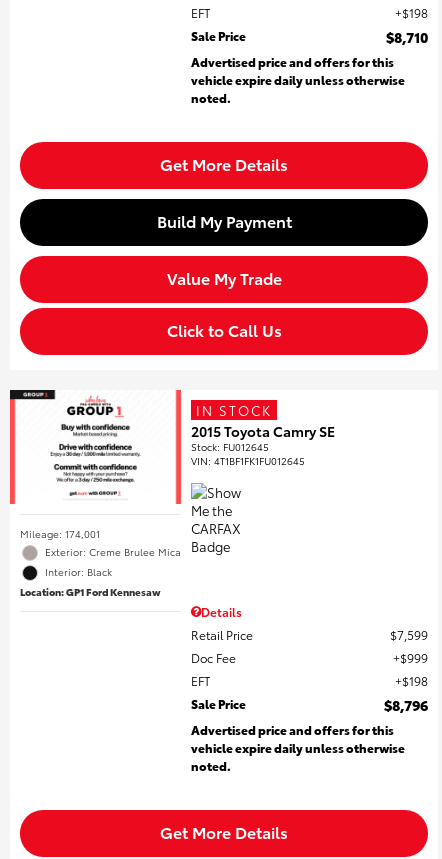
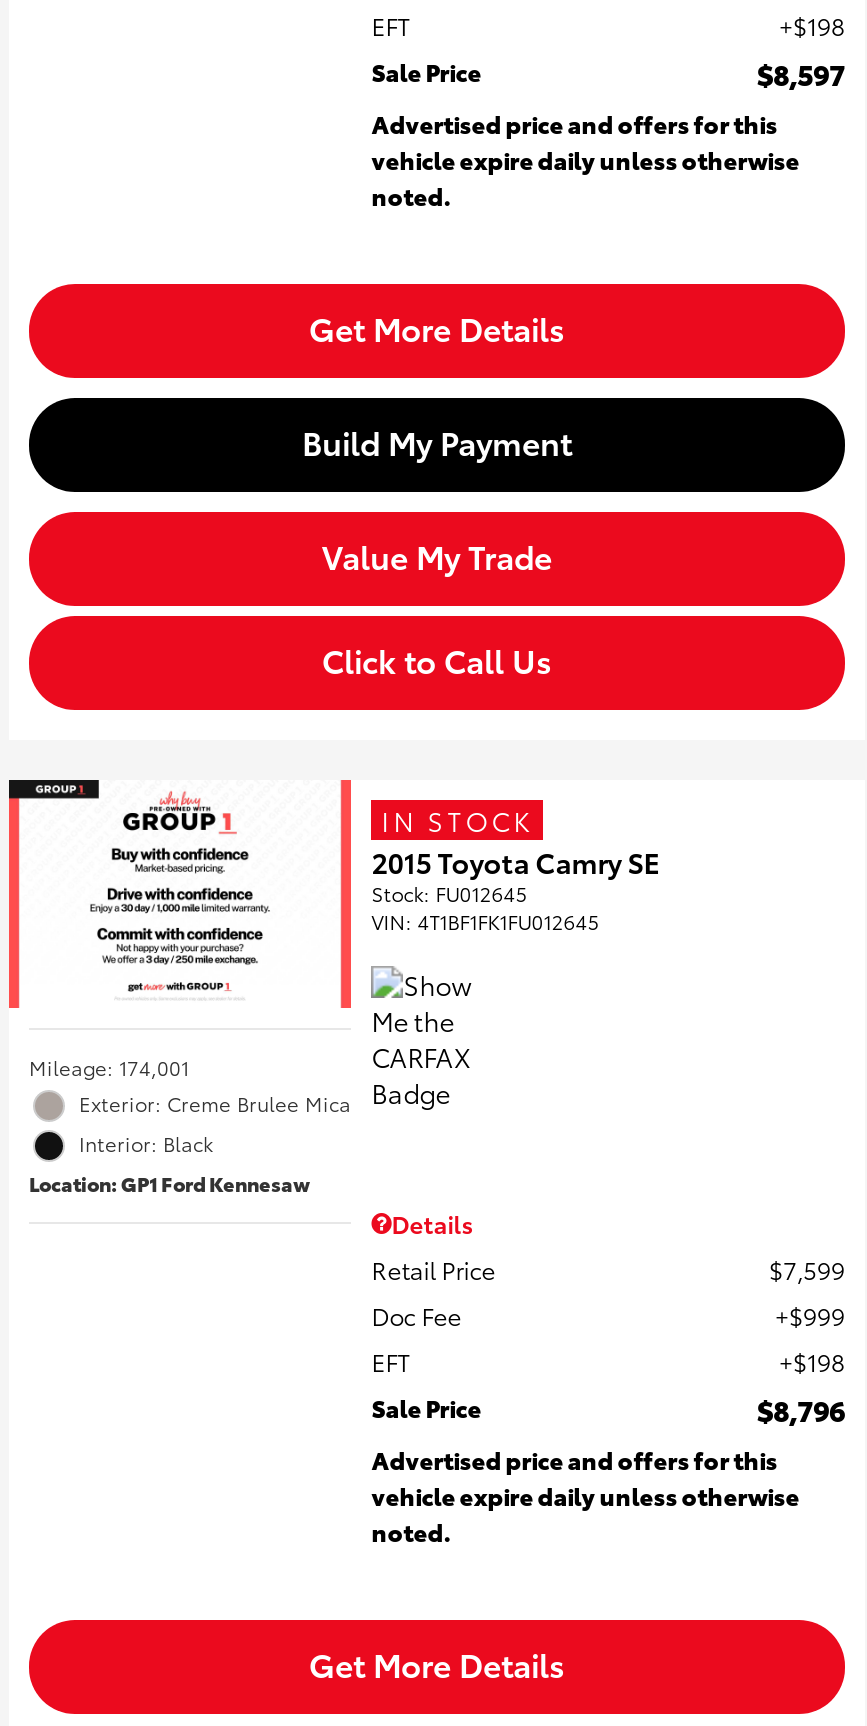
- $8,710
+ $8,597
